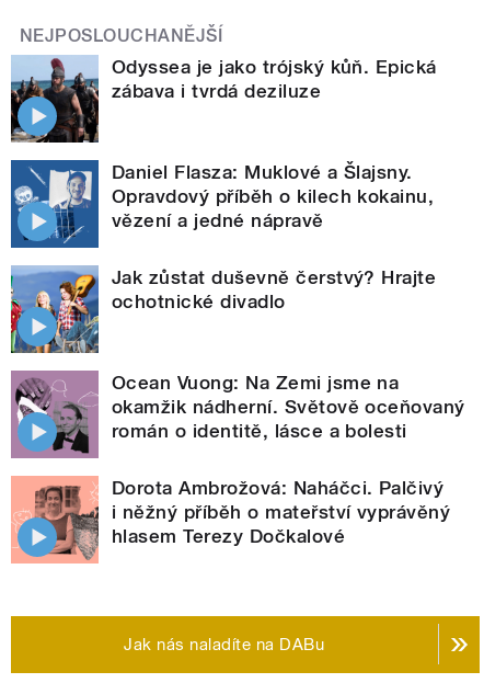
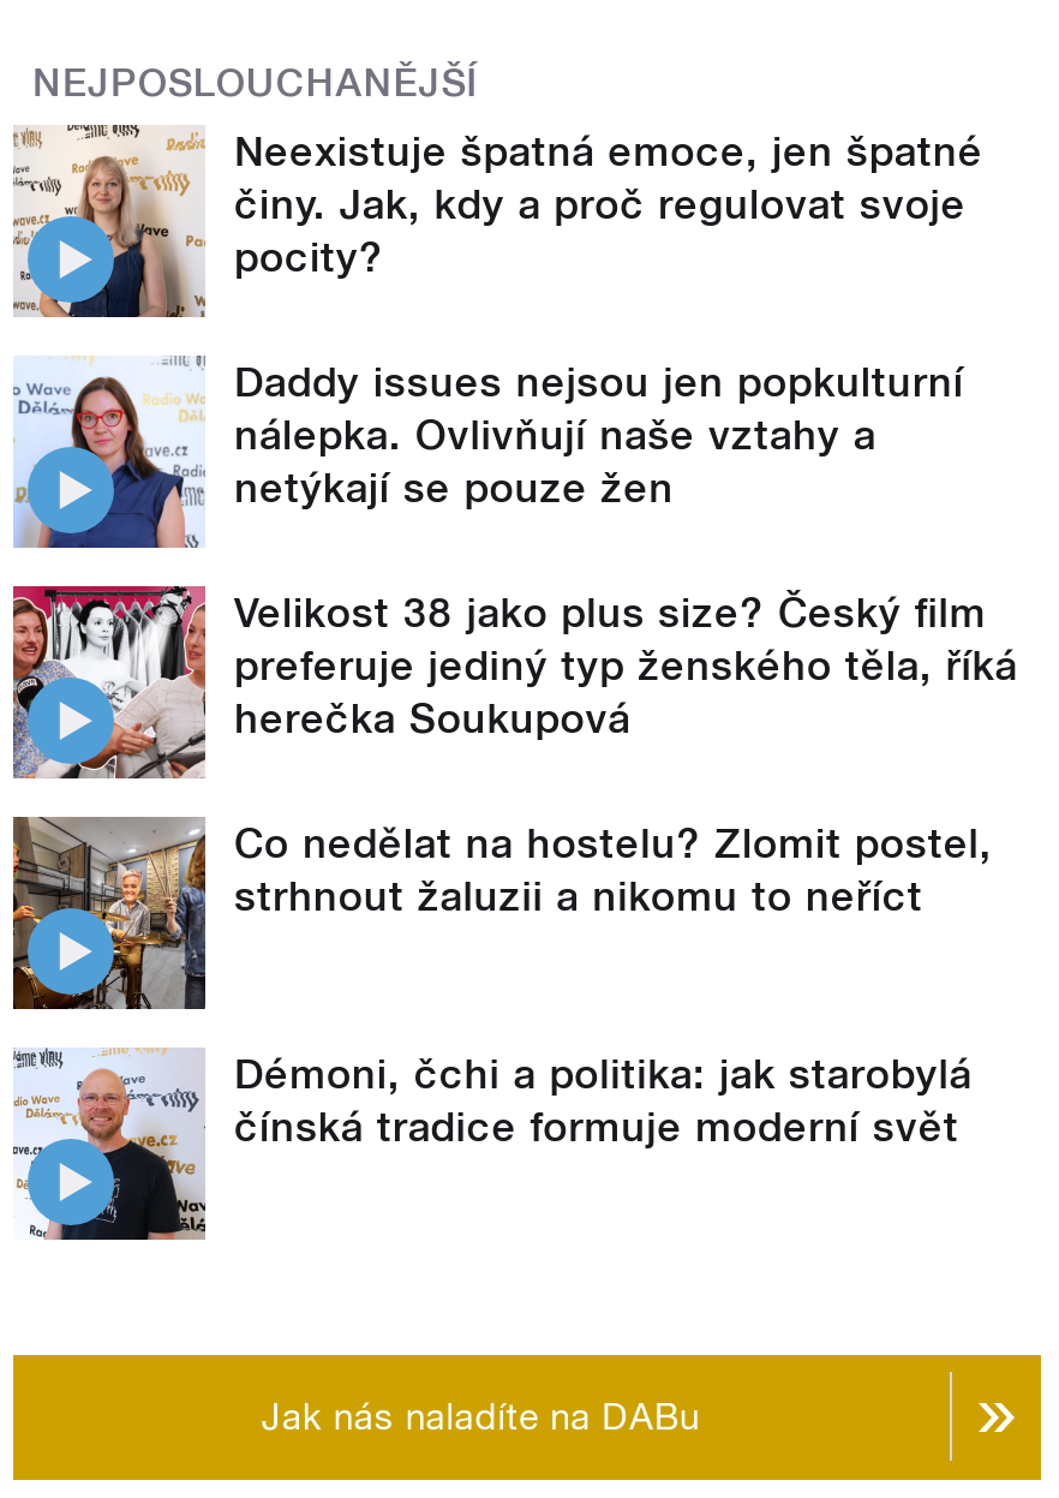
- [image]
- Odyssea je jako trójský kůň. Epická
- zábava i tvrdá deziluze
+ [image]
+ Neexistuje špatná emoce, jen špatné
+ činy. Jak, kdy a proč regulovat svoje
+ pocity?

- [image]
- Daniel Flasza: Muklové a Šlajsny.
- Opravdový příběh o kilech kokainu,
- vězení a jedné nápravě
+ [image]
+ Daddy issues nejsou jen popkulturní
+ nálepka. Ovlivňují naše vztahy a
+ netýkají se pouze žen

- [image]
- Jak zůstat duševně čerstvý? Hrajte
- ochotnické divadlo
+ [image]
+ Velikost 38 jako plus size? Český film
+ preferuje jediný typ ženského těla, říká
+ herečka Soukupová

- [image]
- Ocean Vuong: Na Zemi jsme na
- okamžik nádherní. Světově oceňovaný
- román o identitě, lásce a bolesti
+ [image]
+ Co nedělat na hostelu? Zlomit postel,
+ strhnout žaluzii a nikomu to neříct

- [image]
- Dorota Ambrožová: Naháčci. Palčivý
- i něžný příběh o mateřství vyprávěný
- hlasem Terezy Dočkalové
+ [image]
+ Démoni, čchi a politika: jak starobylá
+ čínská tradice formuje moderní svět
